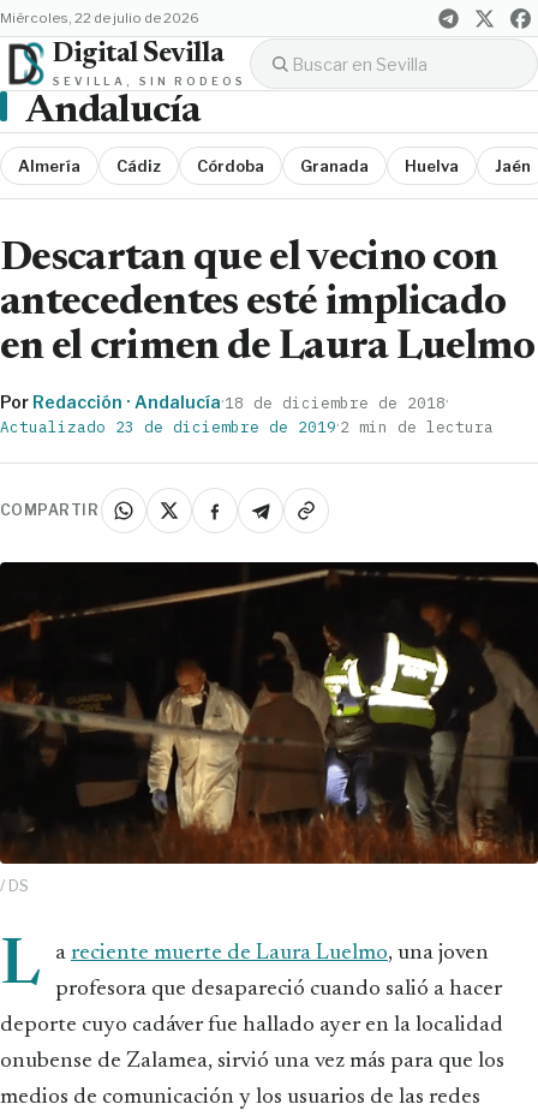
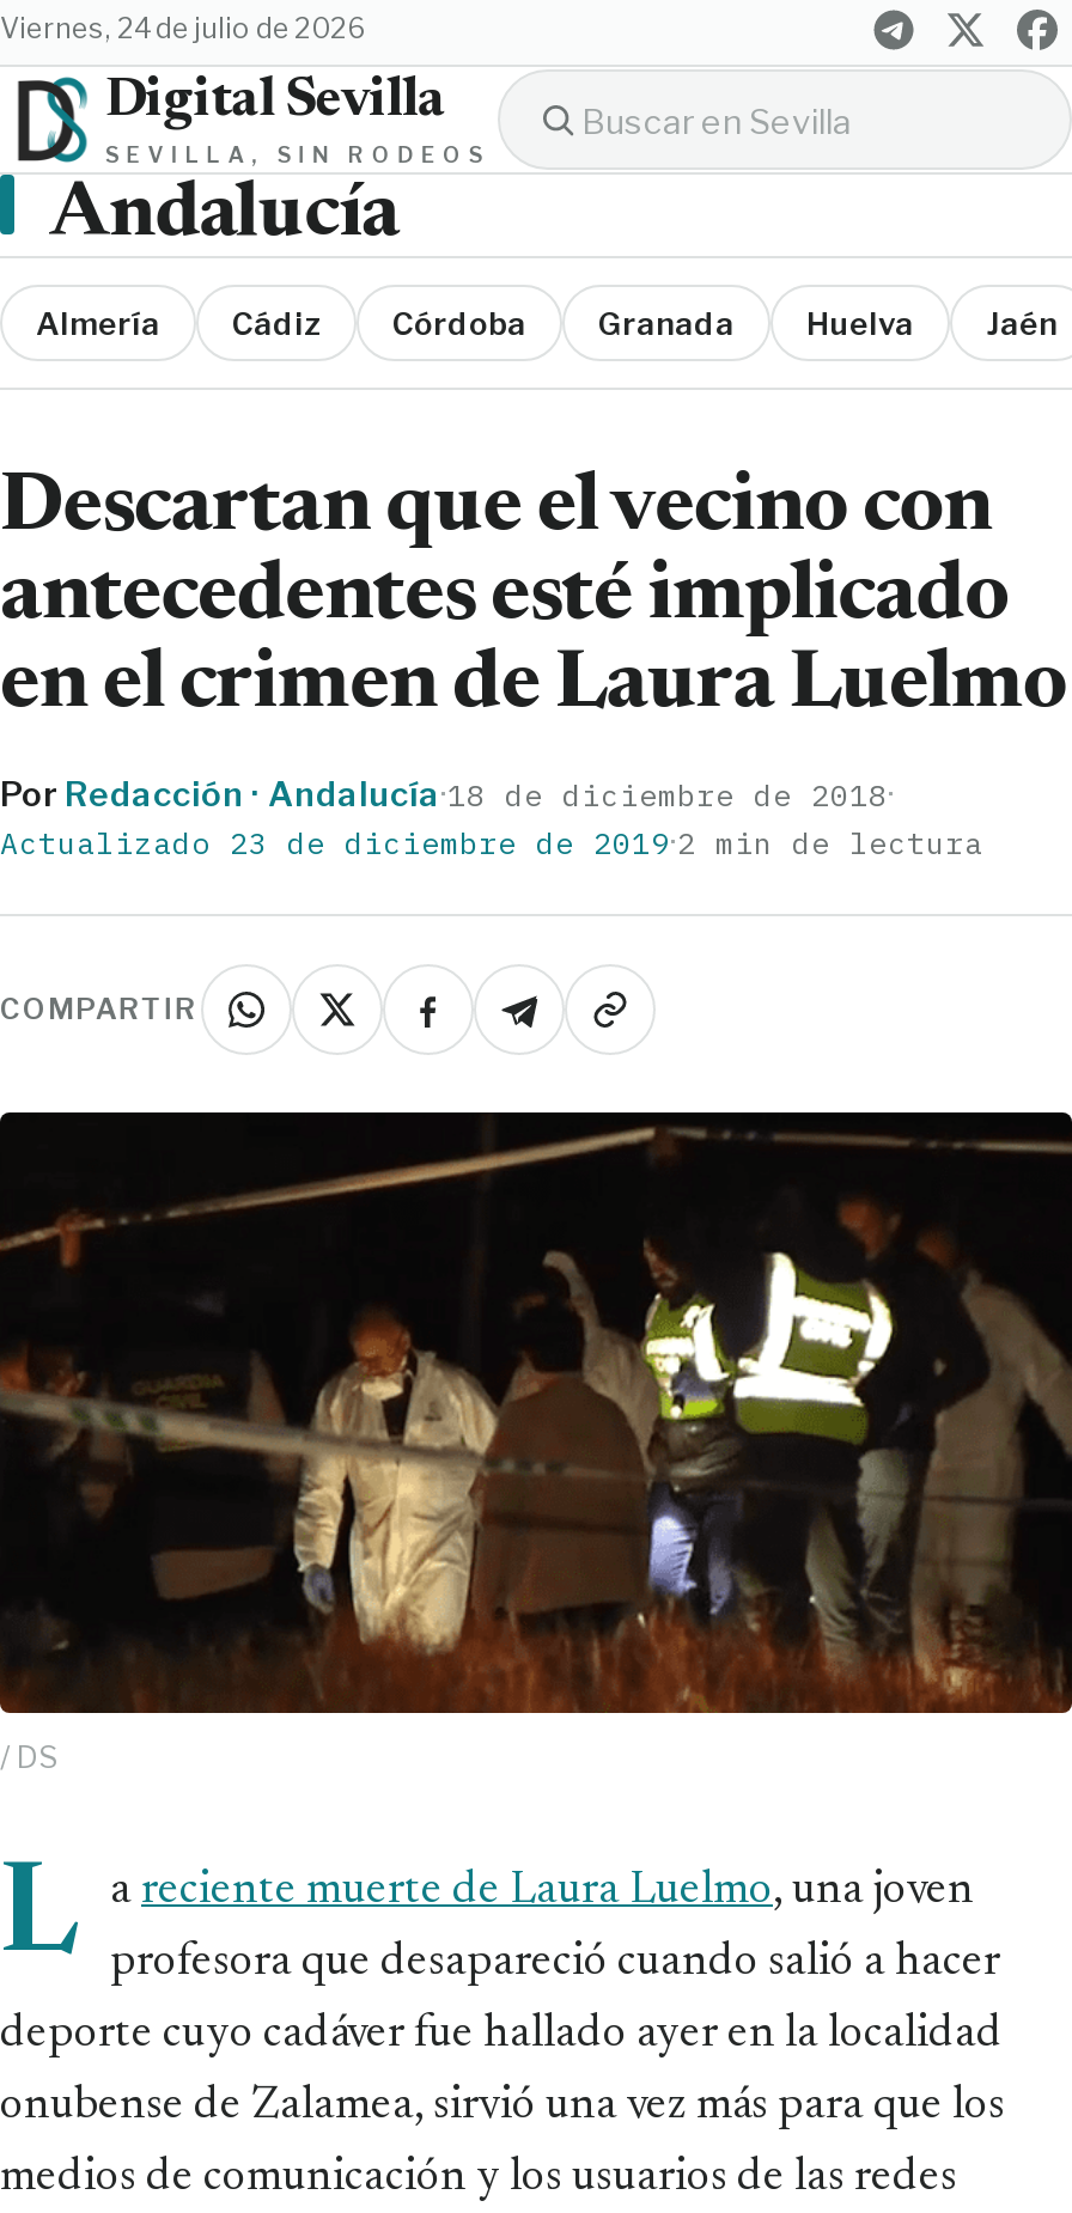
- miércoles, 22 de julio de 2026
+ viernes, 24 de julio de 2026
